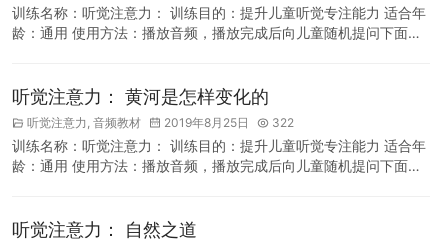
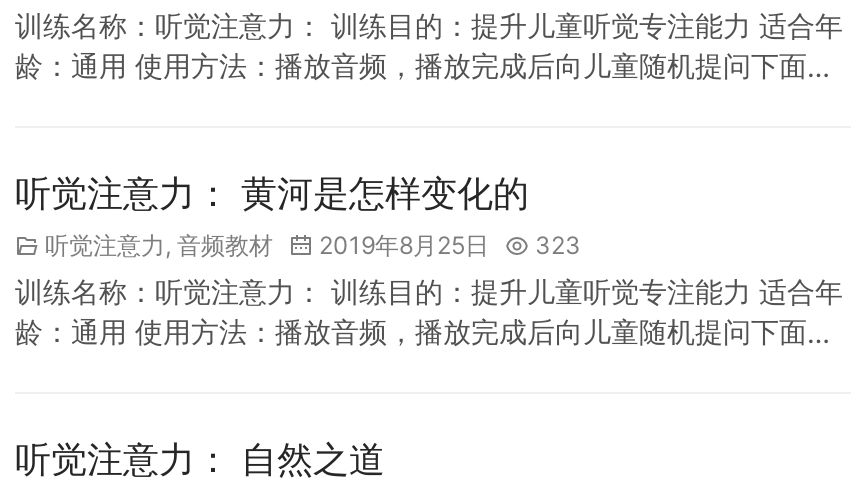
- 听觉注意力,音频教材 2019年8月25日 322
+ 听觉注意力,音频教材 2019年8月25日 323
